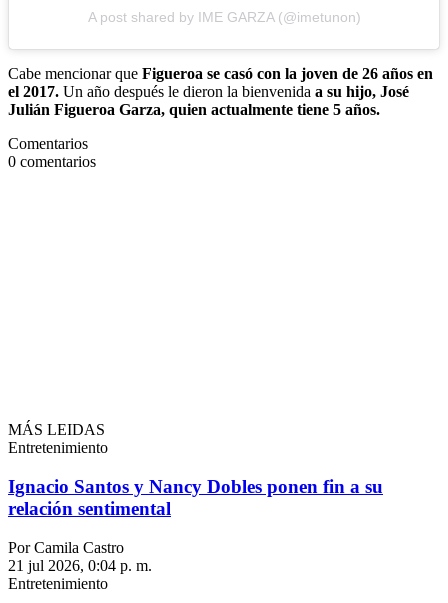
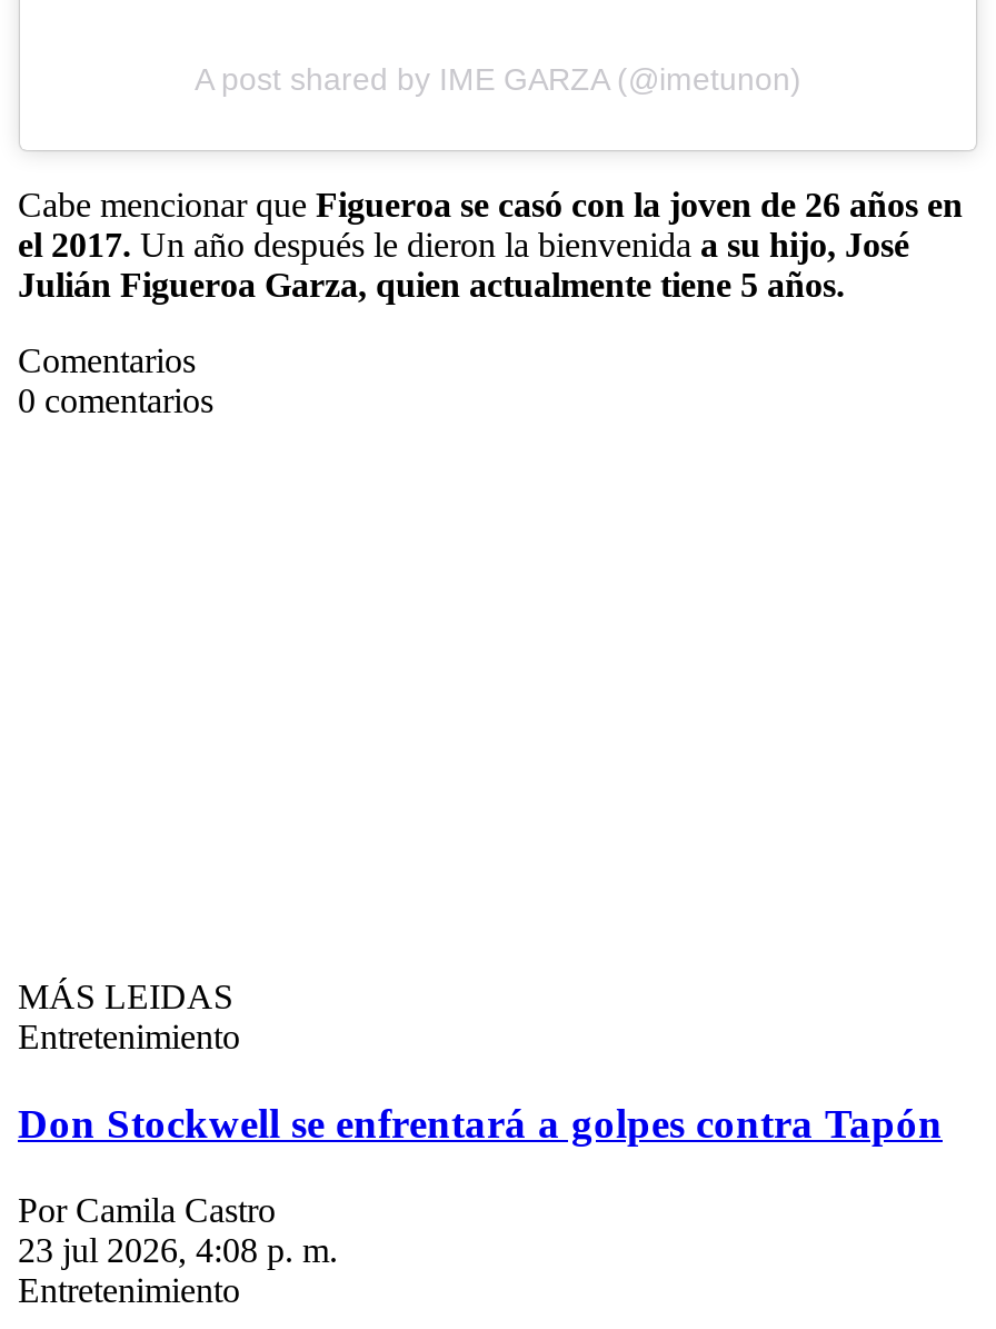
- Ignacio Santos y Nancy Dobles ponen fin a su
- relación sentimental
+ Don Stockwell se enfrentará a golpes contra Tapón

- 21 jul 2026, 0:04 p. m.
+ 23 jul 2026, 4:08 p. m.
